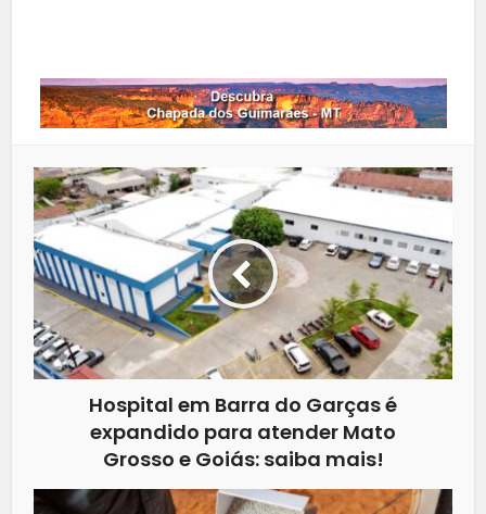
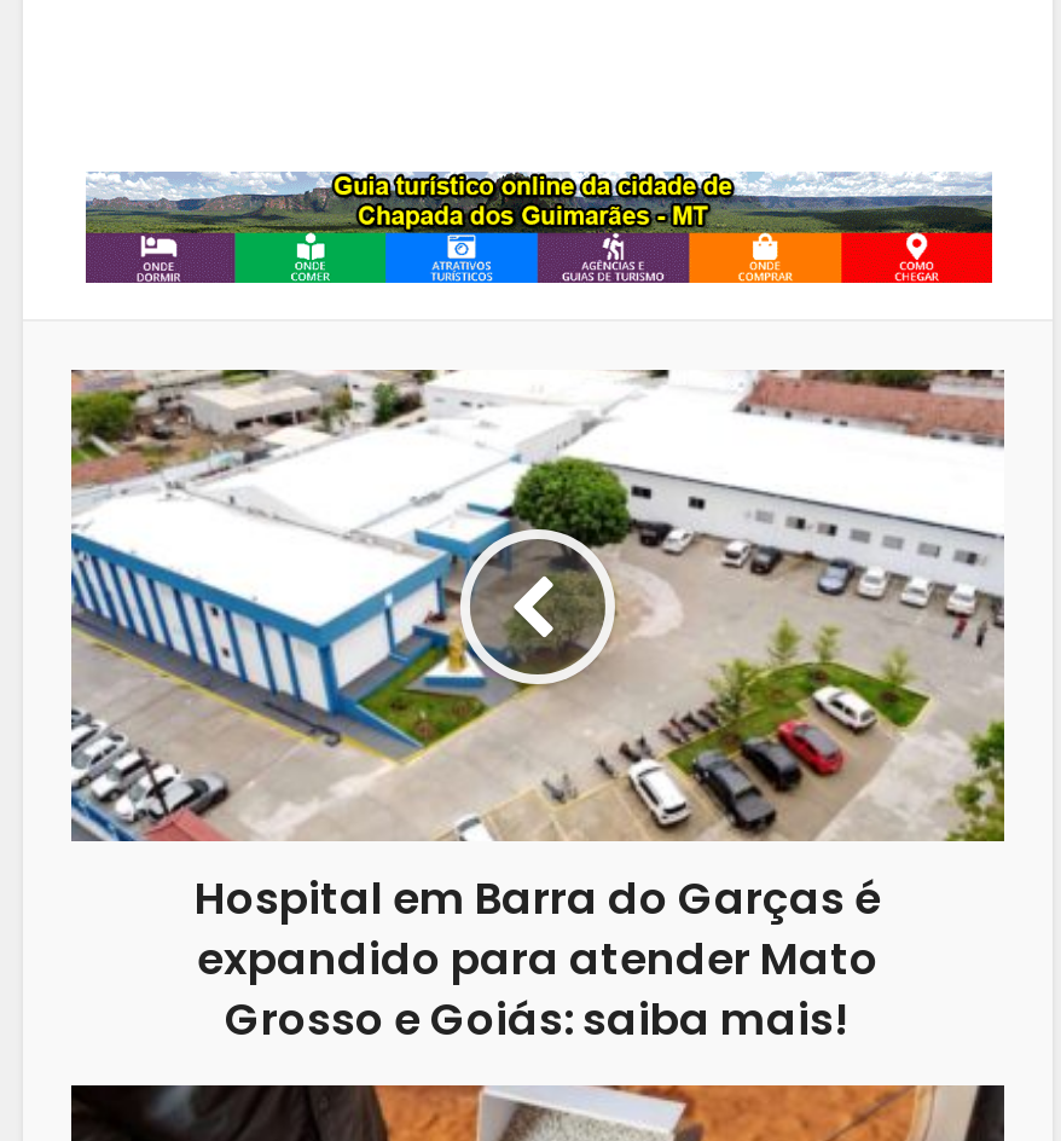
- [image]
+ [image]
